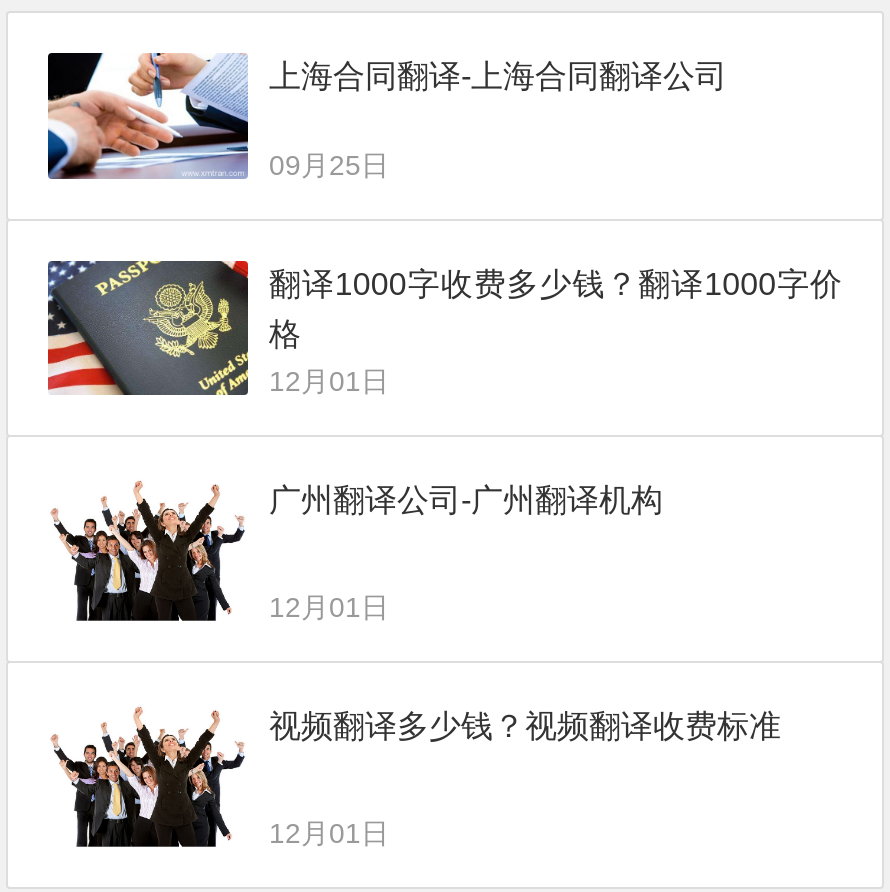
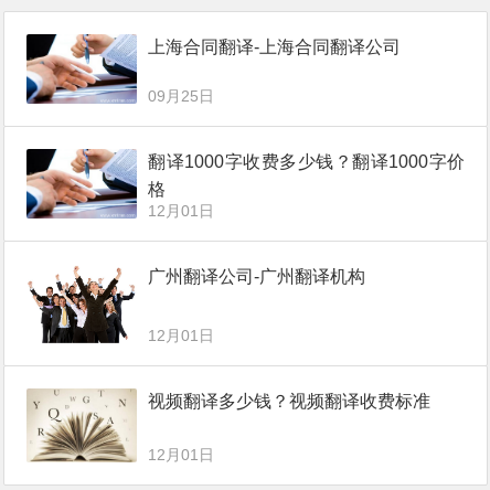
- [image]
+ [image]

- [image]
+ [image]
